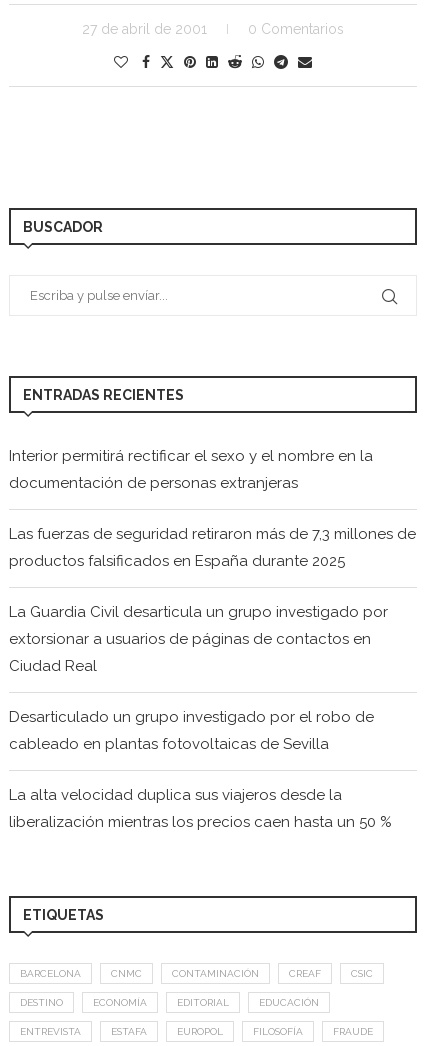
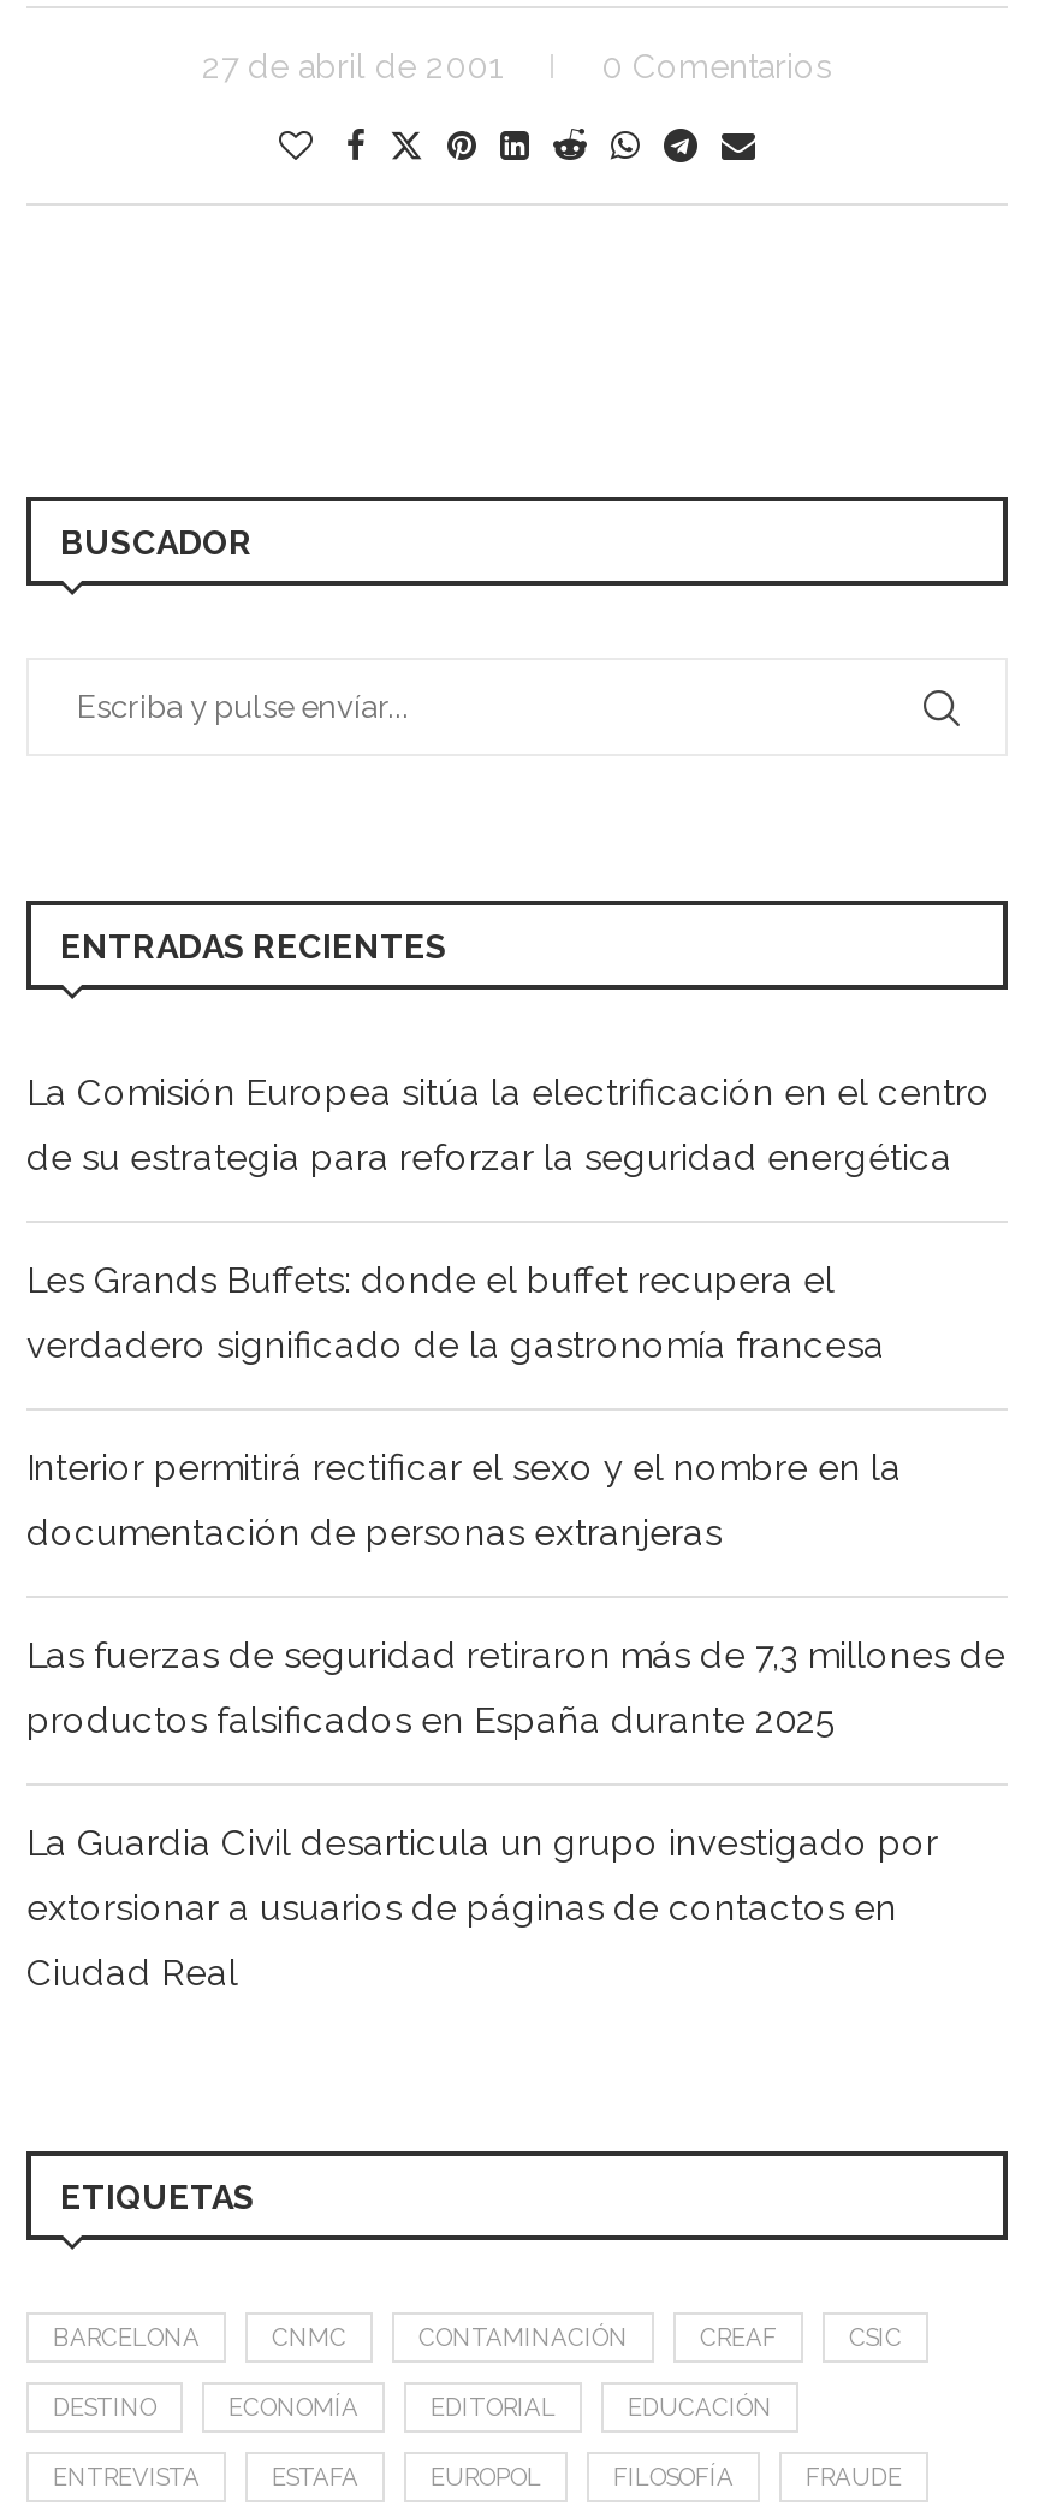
+ La Comisión Europea sitúa la electrificación en el centro
+ de su estrategia para reforzar la seguridad energética
+ Les Grands Buffets: donde el buffet recupera el
+ verdadero significado de la gastronomía francesa

moved down: Interior permitirá rectificar el sexo y el nombre en la | documentación de personas extranjeras | Las fuerzas de seguridad retiraron más de 7,3 millones de | productos falsificados en España durante 2025 | La Guardia Civil desarticula un grupo investigado por | extorsionar a usuarios de páginas de contactos en | Ciudad Real

- Desarticulado un grupo investigado por el robo de
- cableado en plantas fotovoltaicas de Sevilla
- La alta velocidad duplica sus viajeros desde la
- liberalización mientras los precios caen hasta un 50 %
